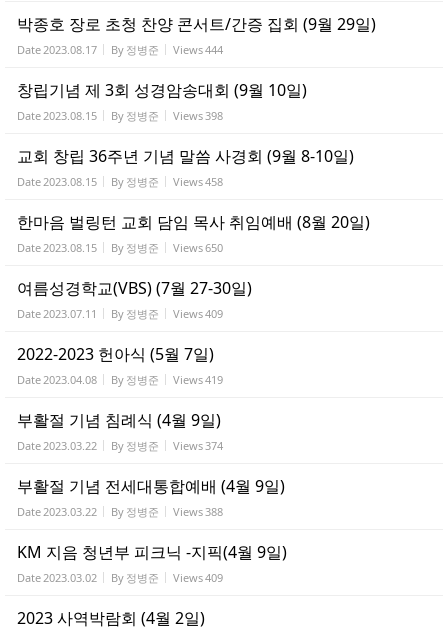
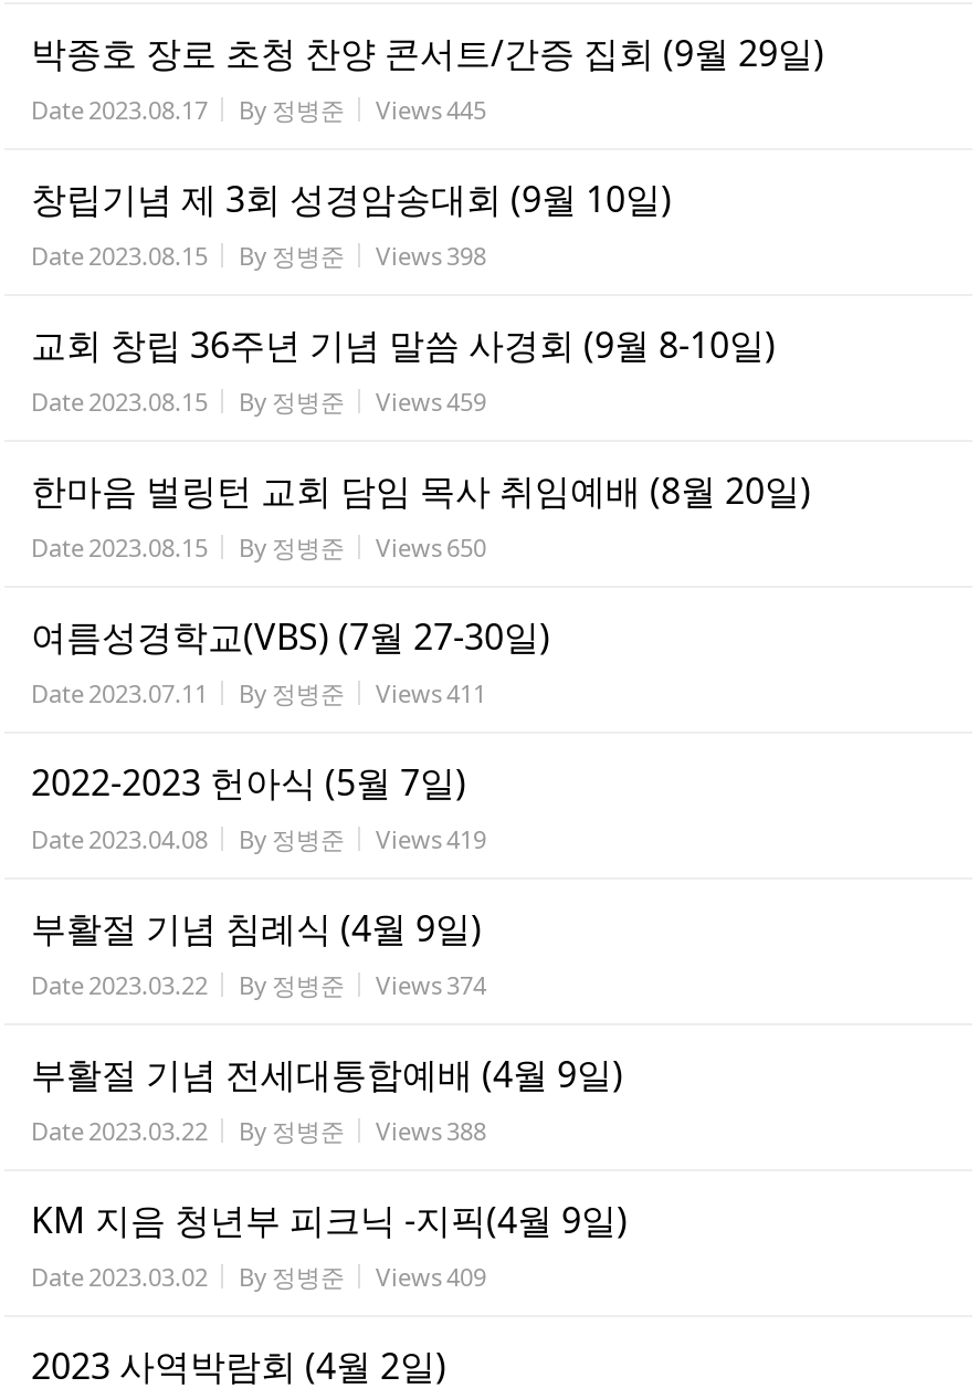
- Views 444
+ Views 445

- Views 458
+ Views 459

- Views 409
+ Views 411
